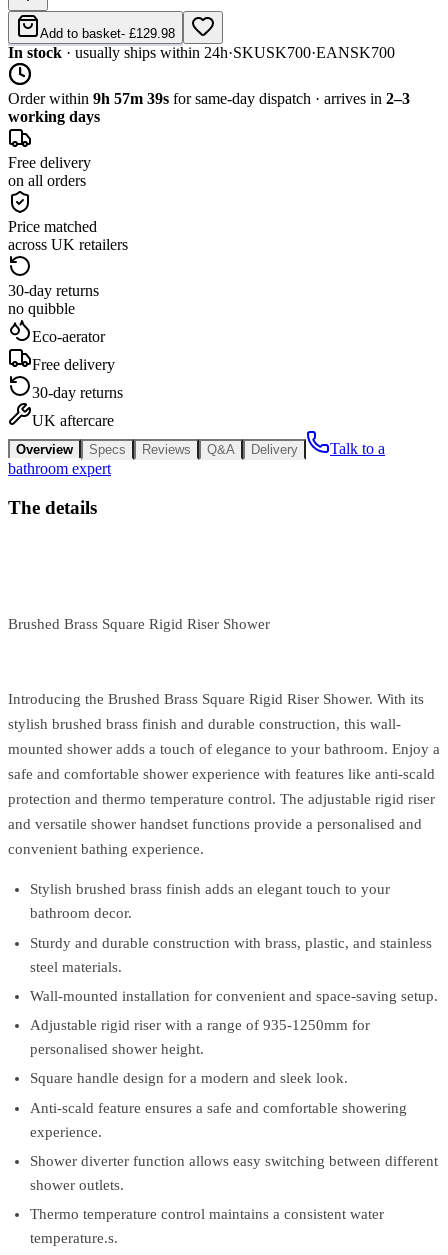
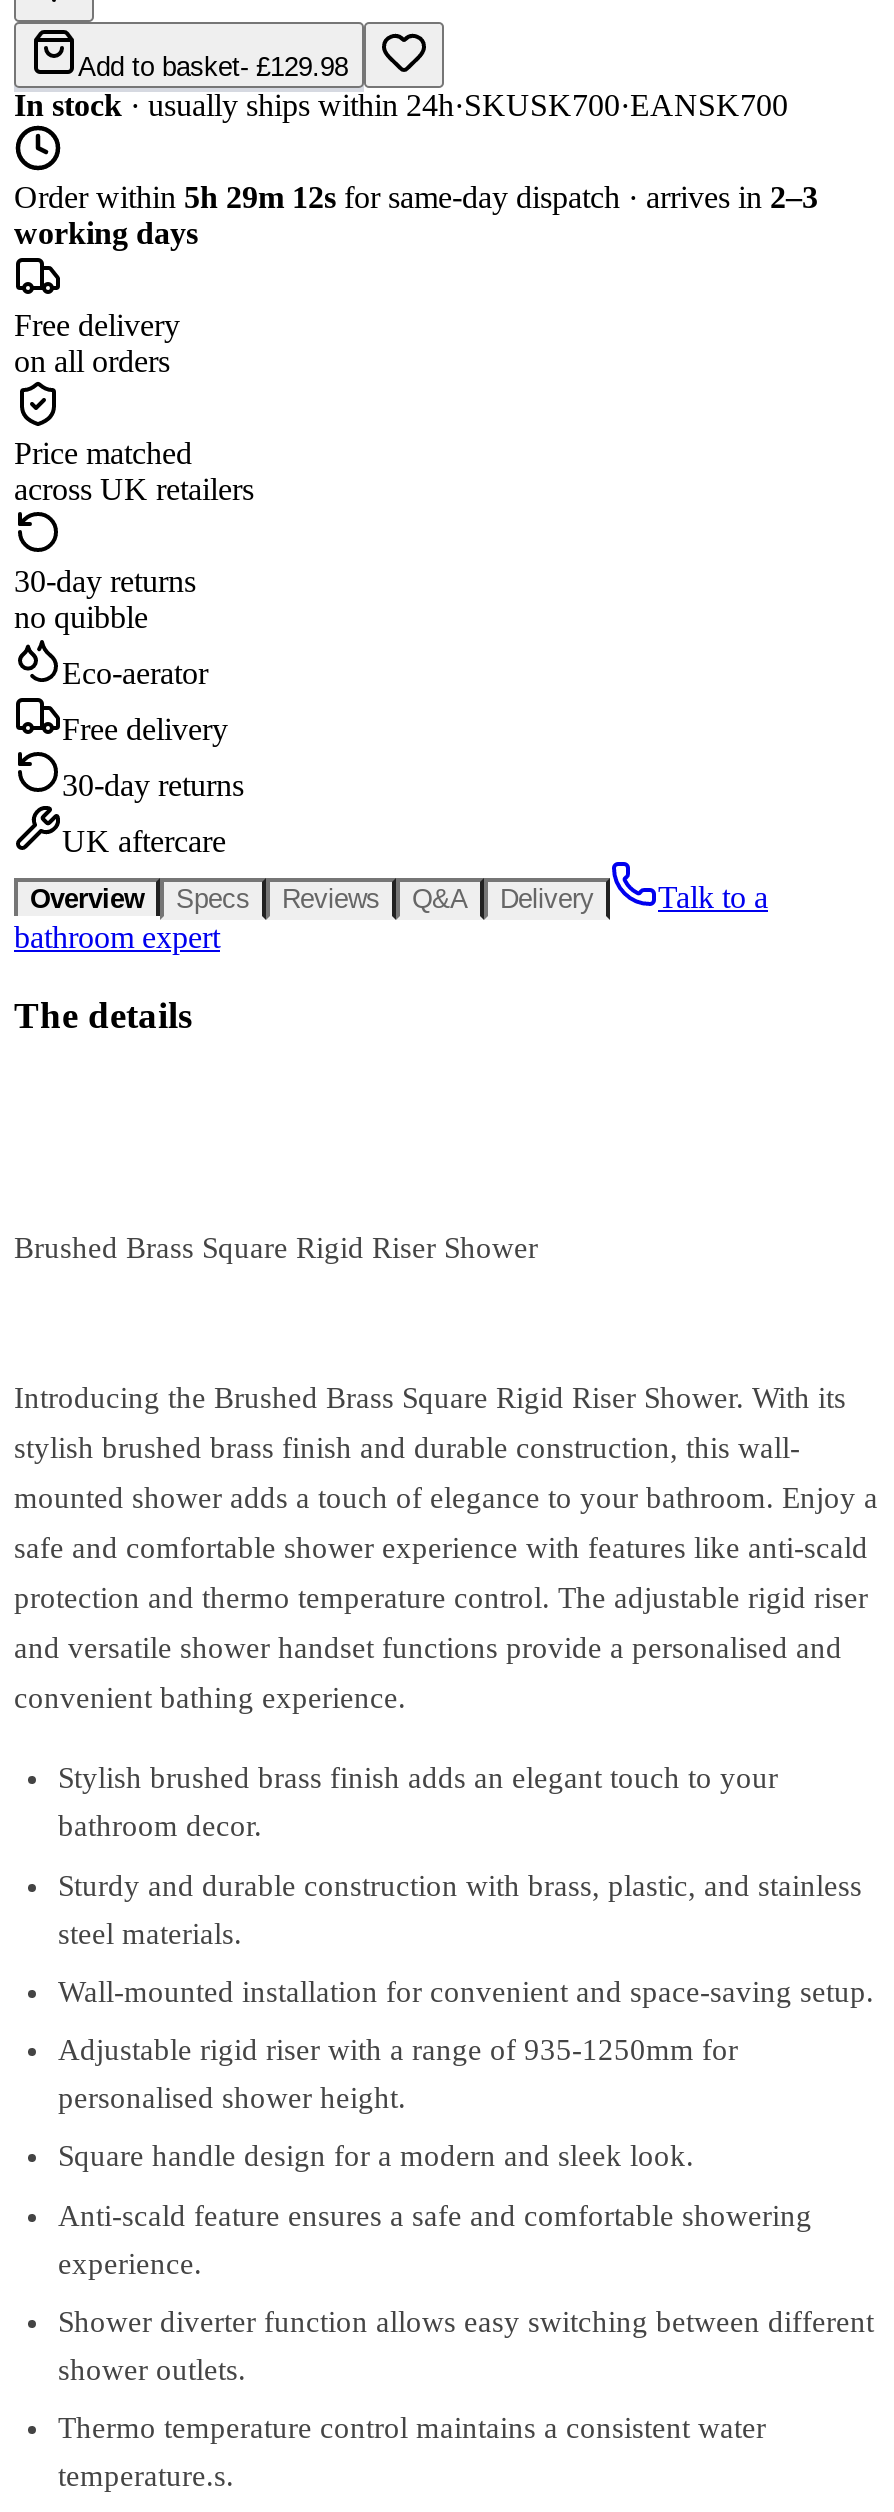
- Order within 9h 57m 39s for same-day dispatch · arrives in 2–3
+ Order within 5h 29m 12s for same-day dispatch · arrives in 2–3
